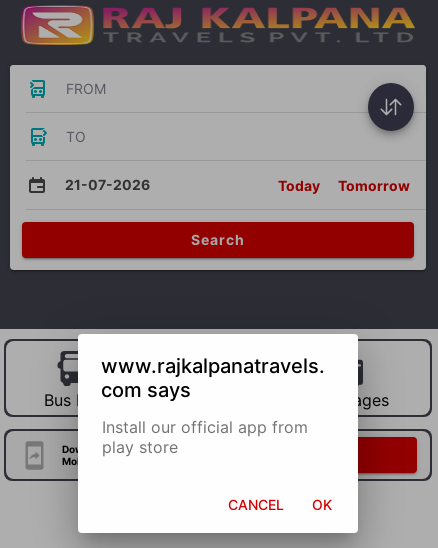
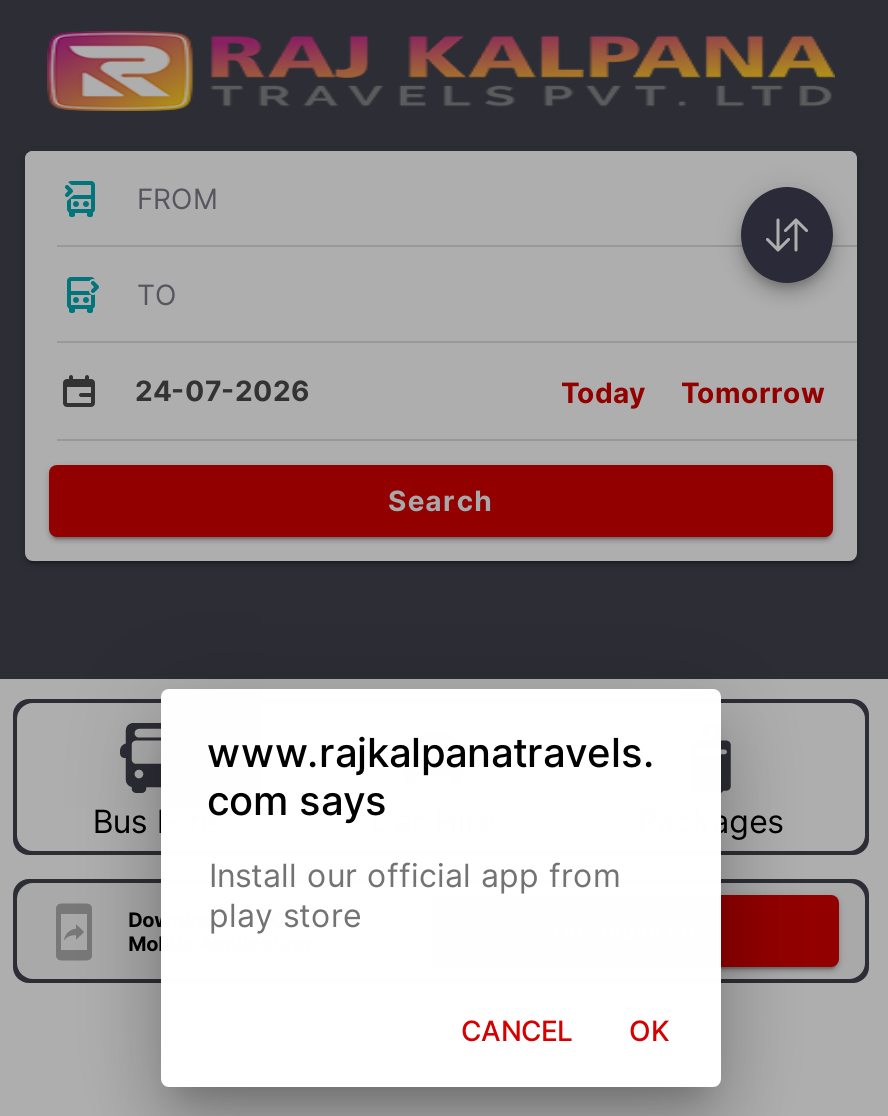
- 21-07-2026
+ 24-07-2026
